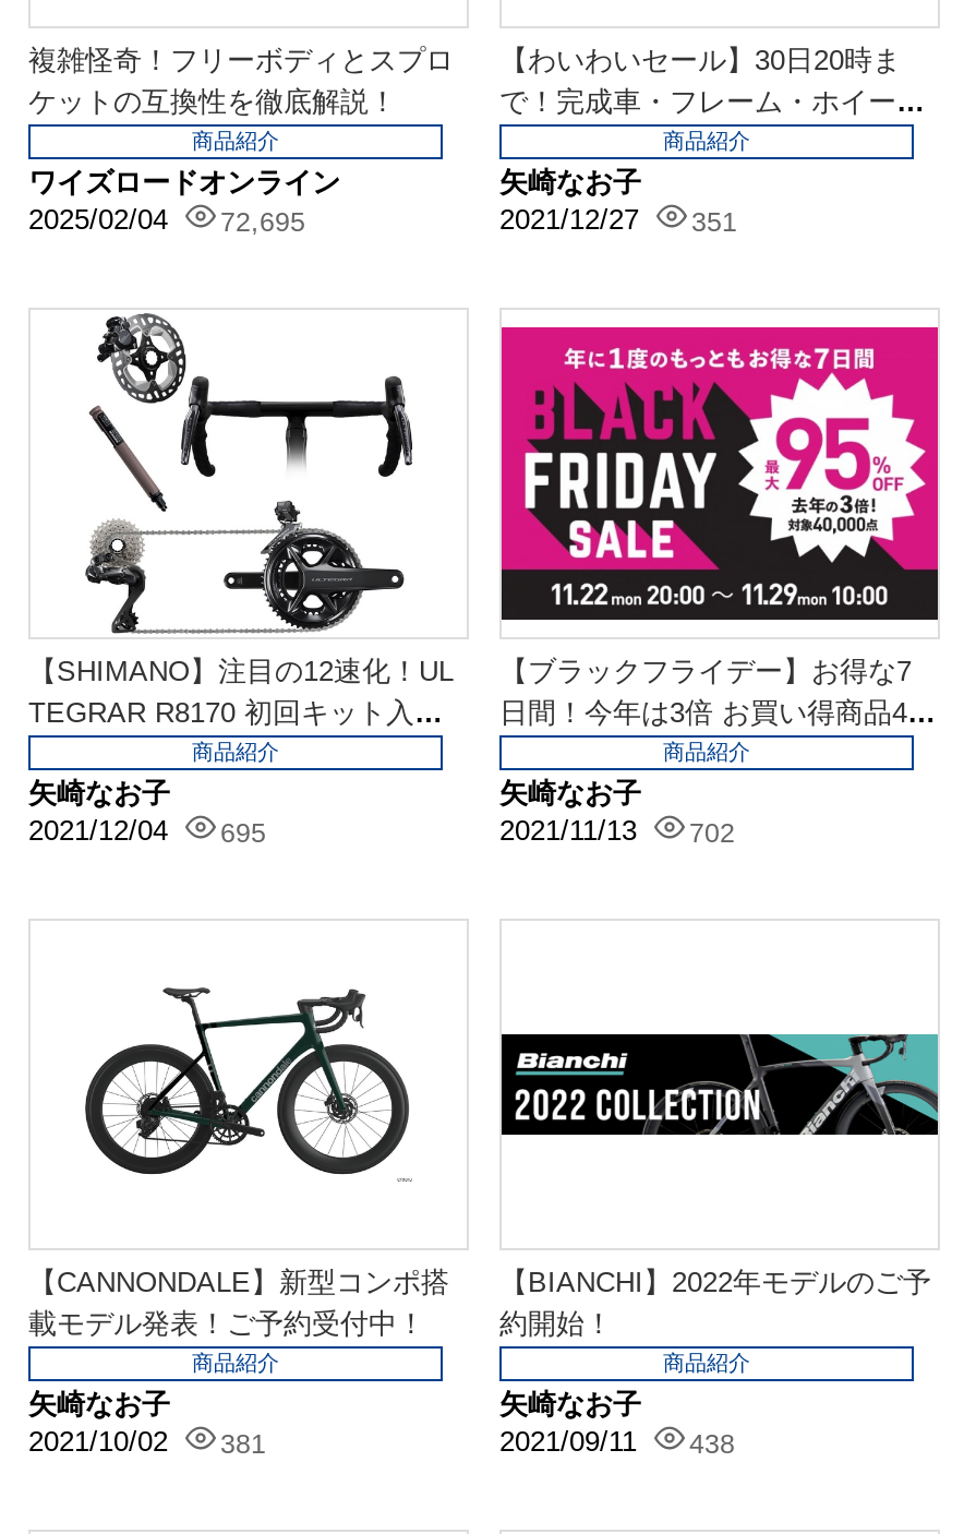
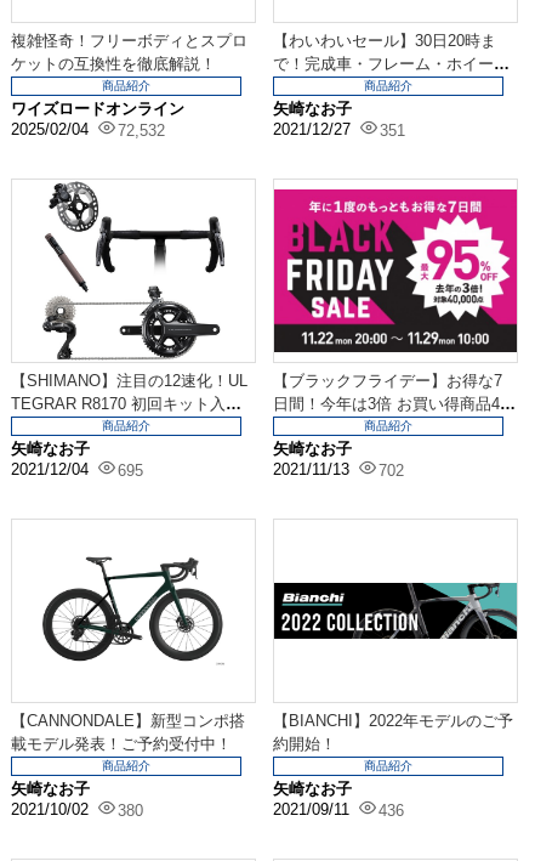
- 2025/02/04 72,695
+ 2025/02/04 72,532

- 2021/10/02 381
+ 2021/10/02 380

- 2021/09/11 438
+ 2021/09/11 436
